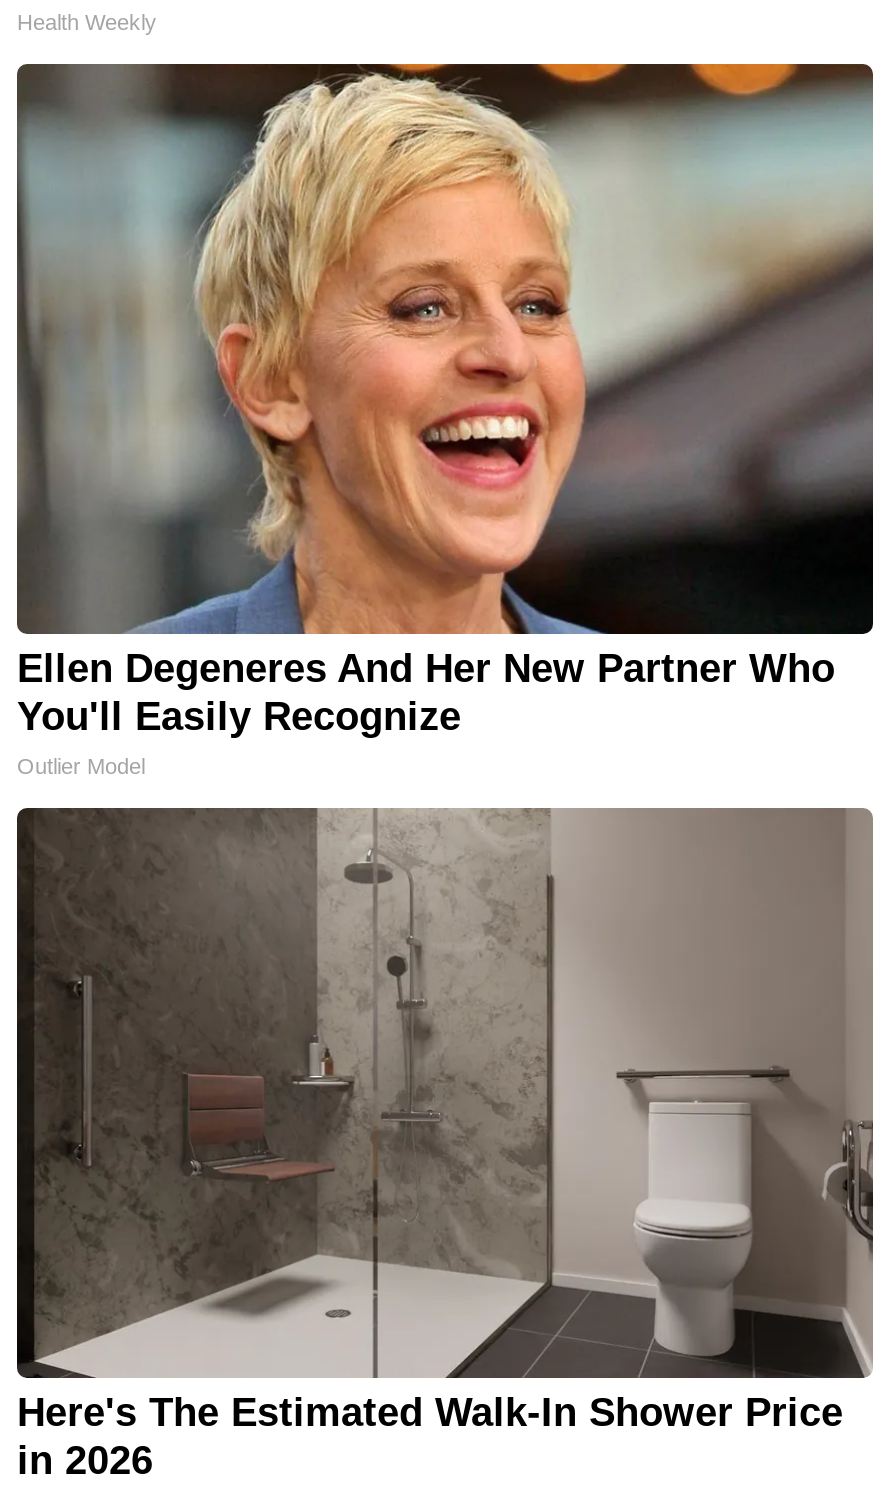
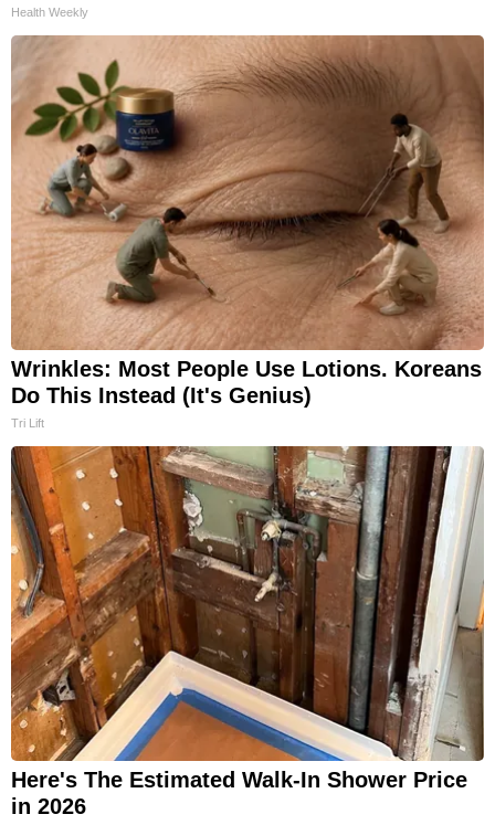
- [image]
- Ellen Degeneres And Her New Partner Who
- You'll Easily Recognize
- Outlier Model
+ [image]
+ Wrinkles: Most People Use Lotions. Koreans
+ Do This Instead (It's Genius)
+ Tri Lift

- [image]
+ [image]
